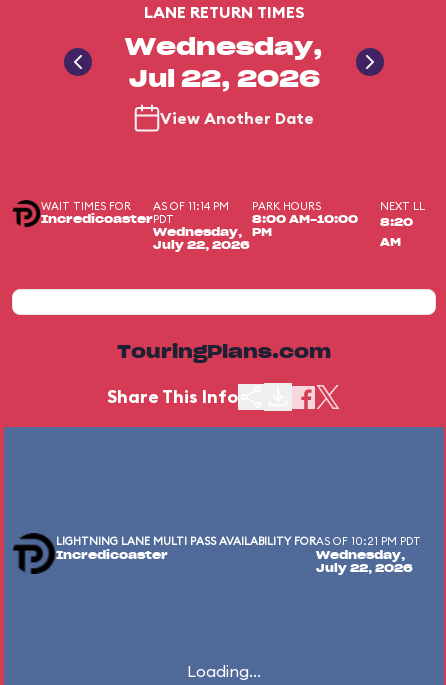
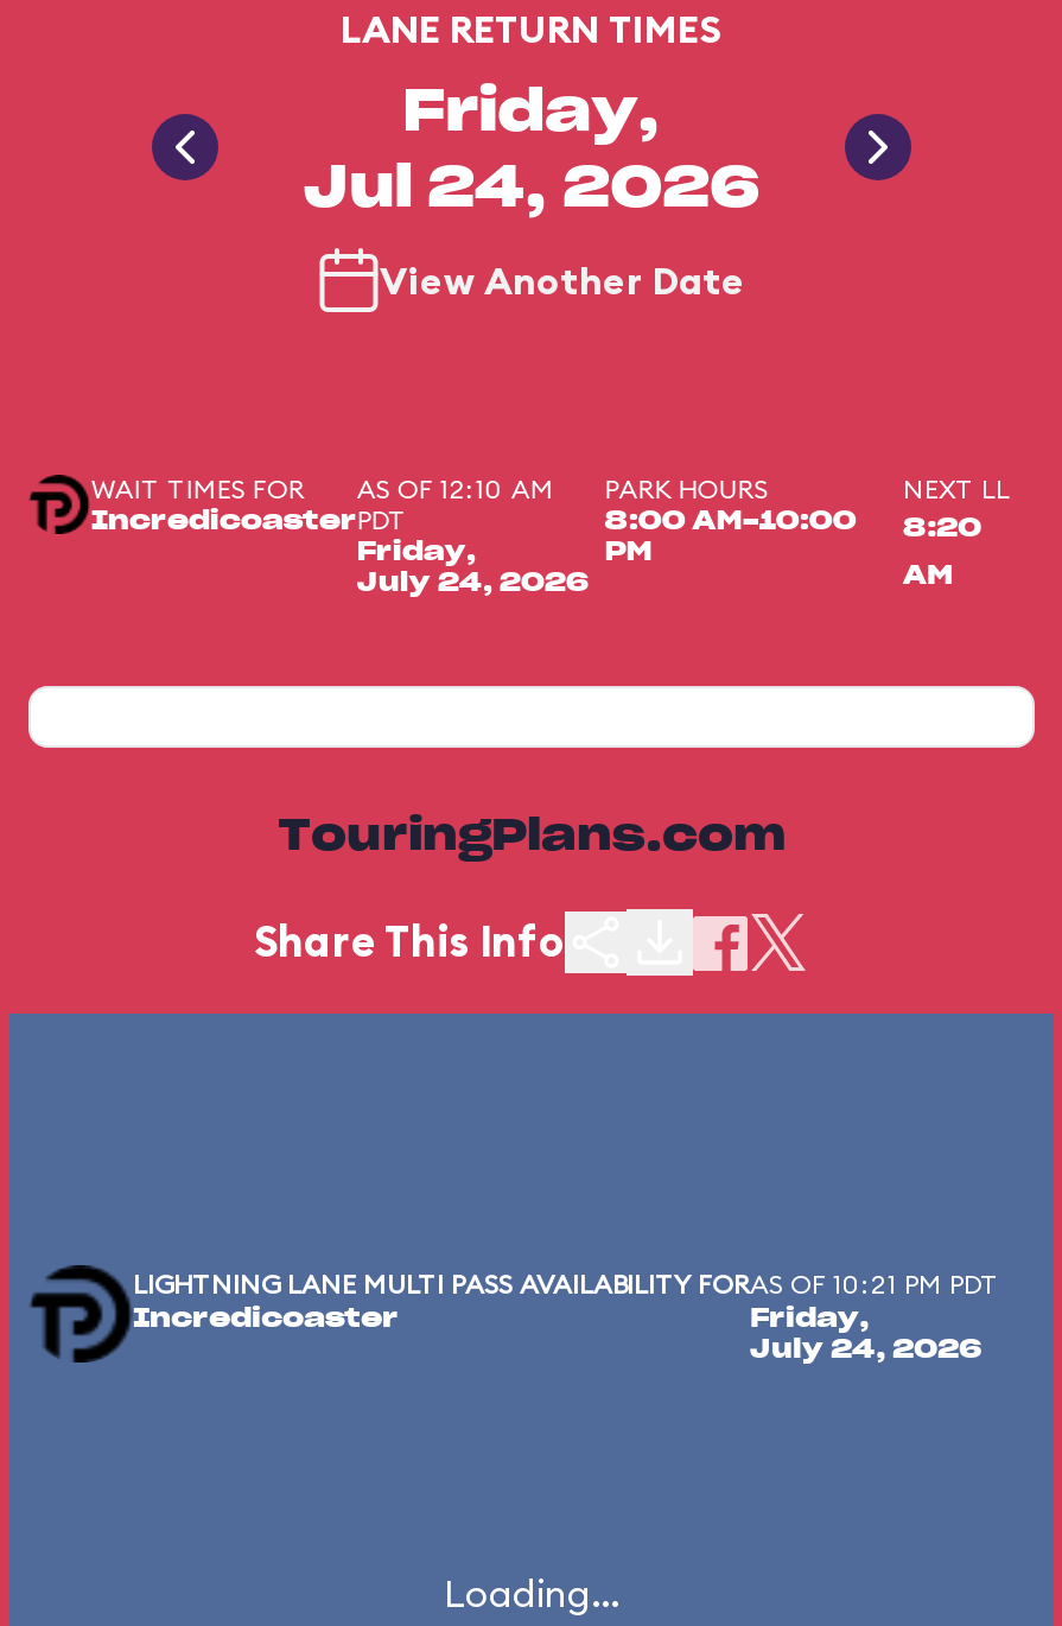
- Wednesday,
- Jul 22, 2026
+ Friday,
+ Jul 24, 2026

- WAIT TIMES FOR AS OF 11:14 PM PARK HOURS
+ WAIT TIMES FOR AS OF 12:10 AM PARK HOURS

- Wednesday,
- July 22, 2026
+ Friday,
+ July 24, 2026

- Wednesday,
- July 22, 2026
+ Friday,
+ July 24, 2026
